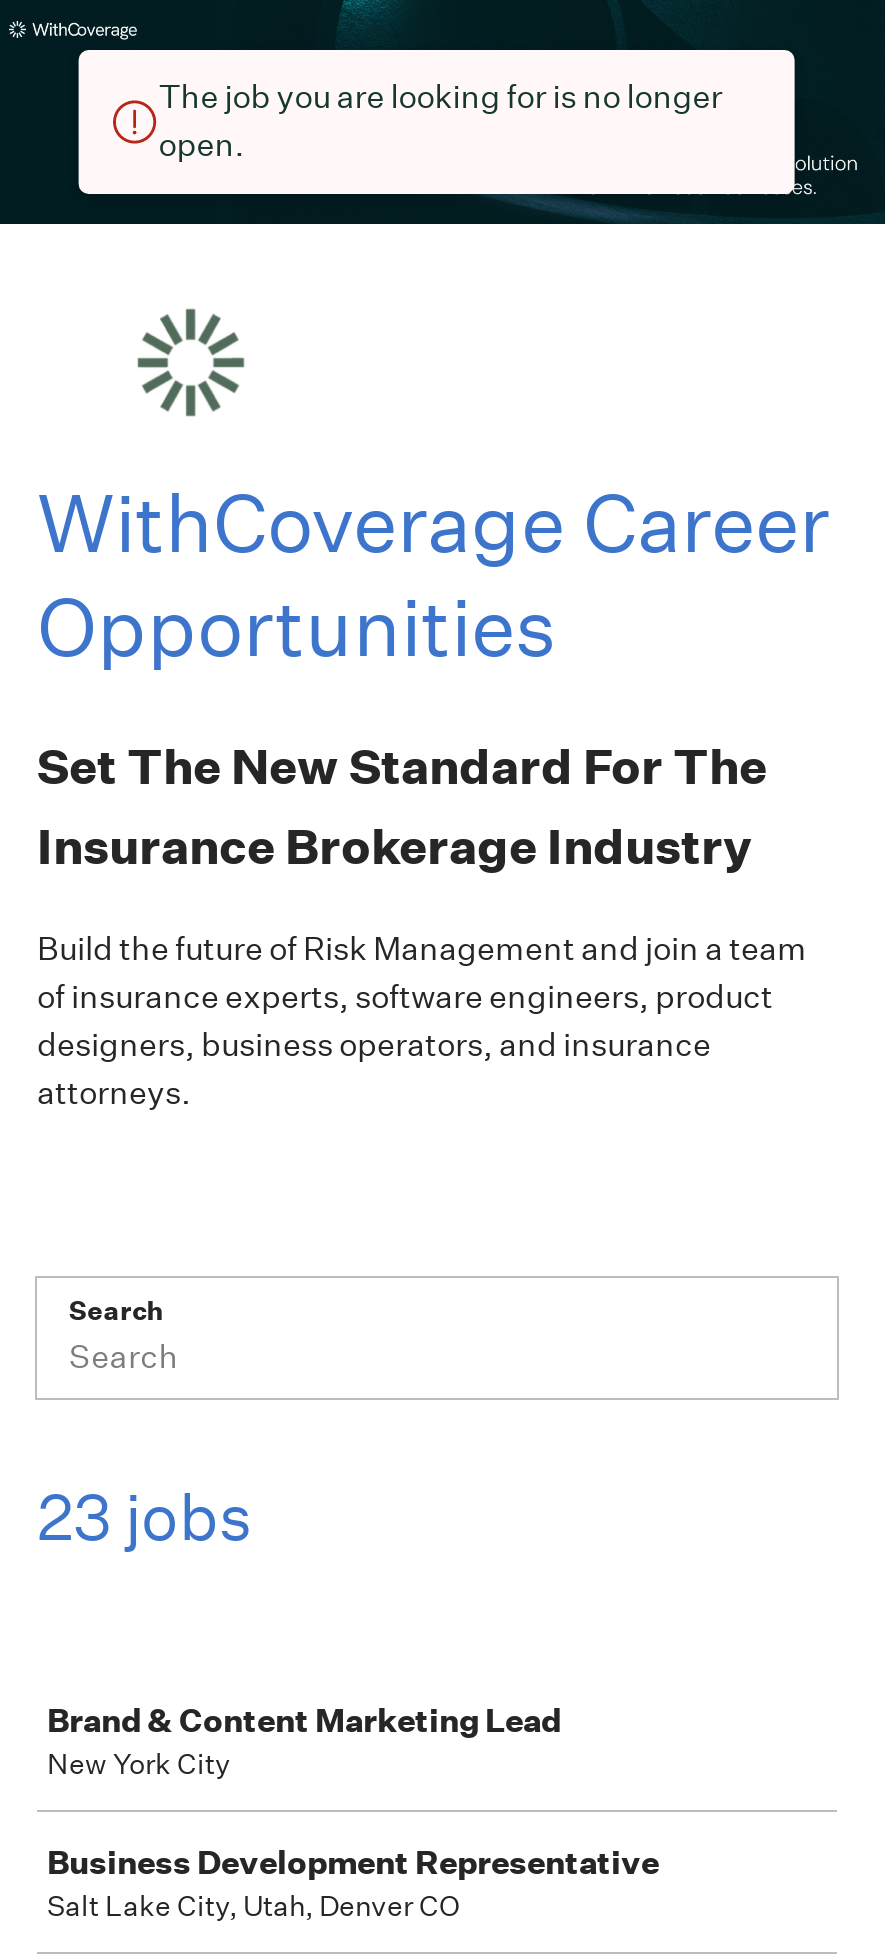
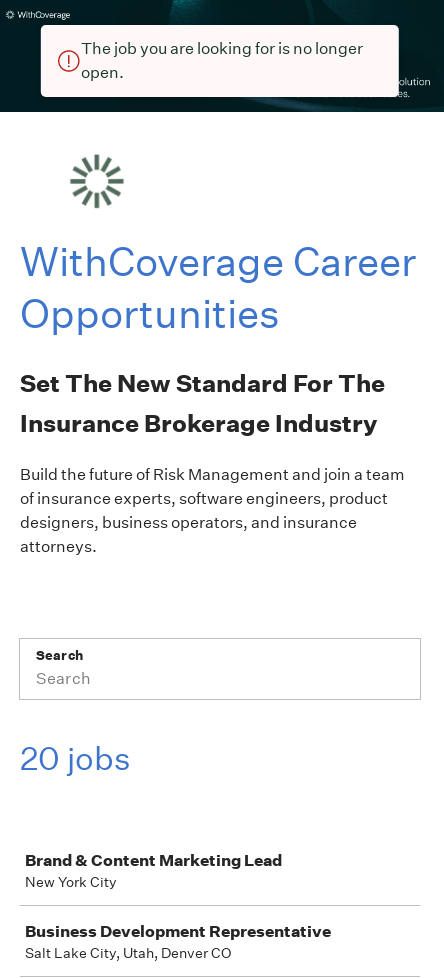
- 23 jobs
+ 20 jobs
